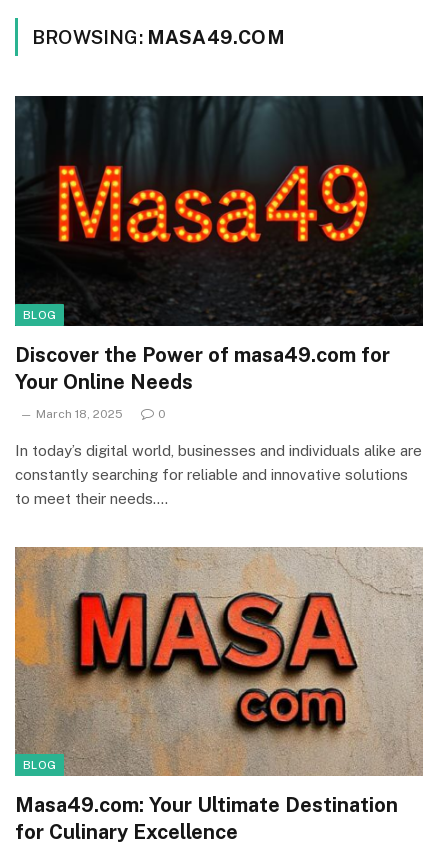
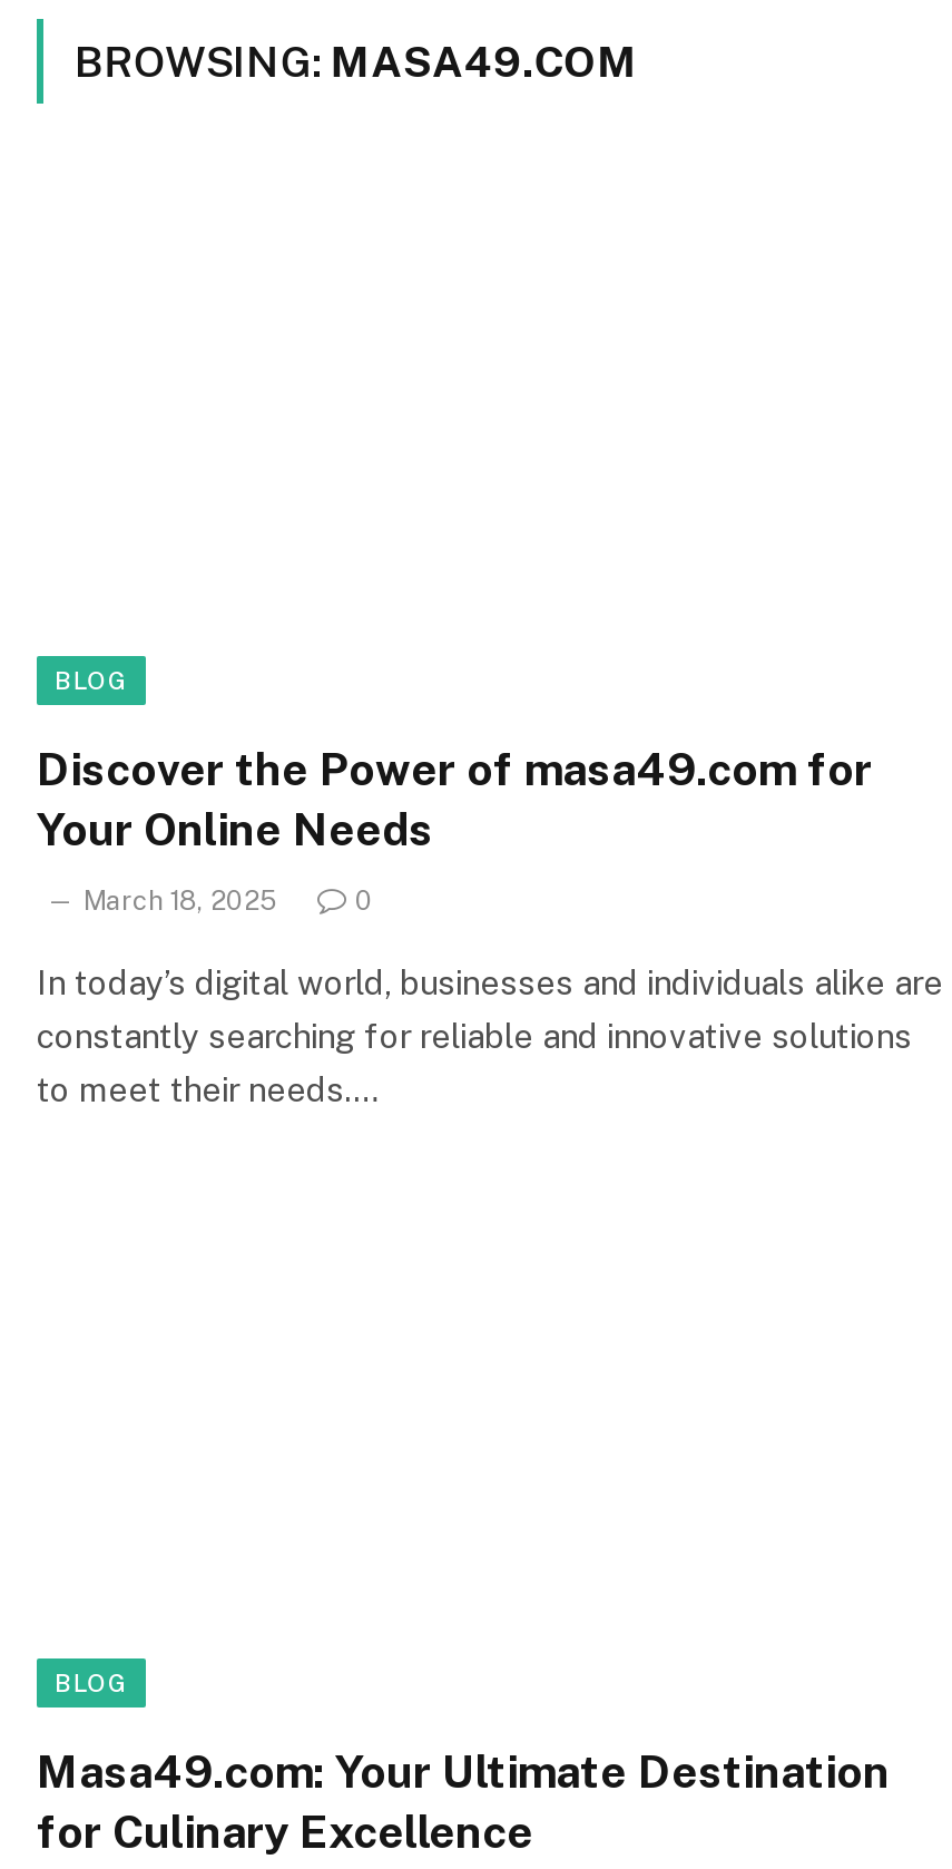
- [image]

- [image]
